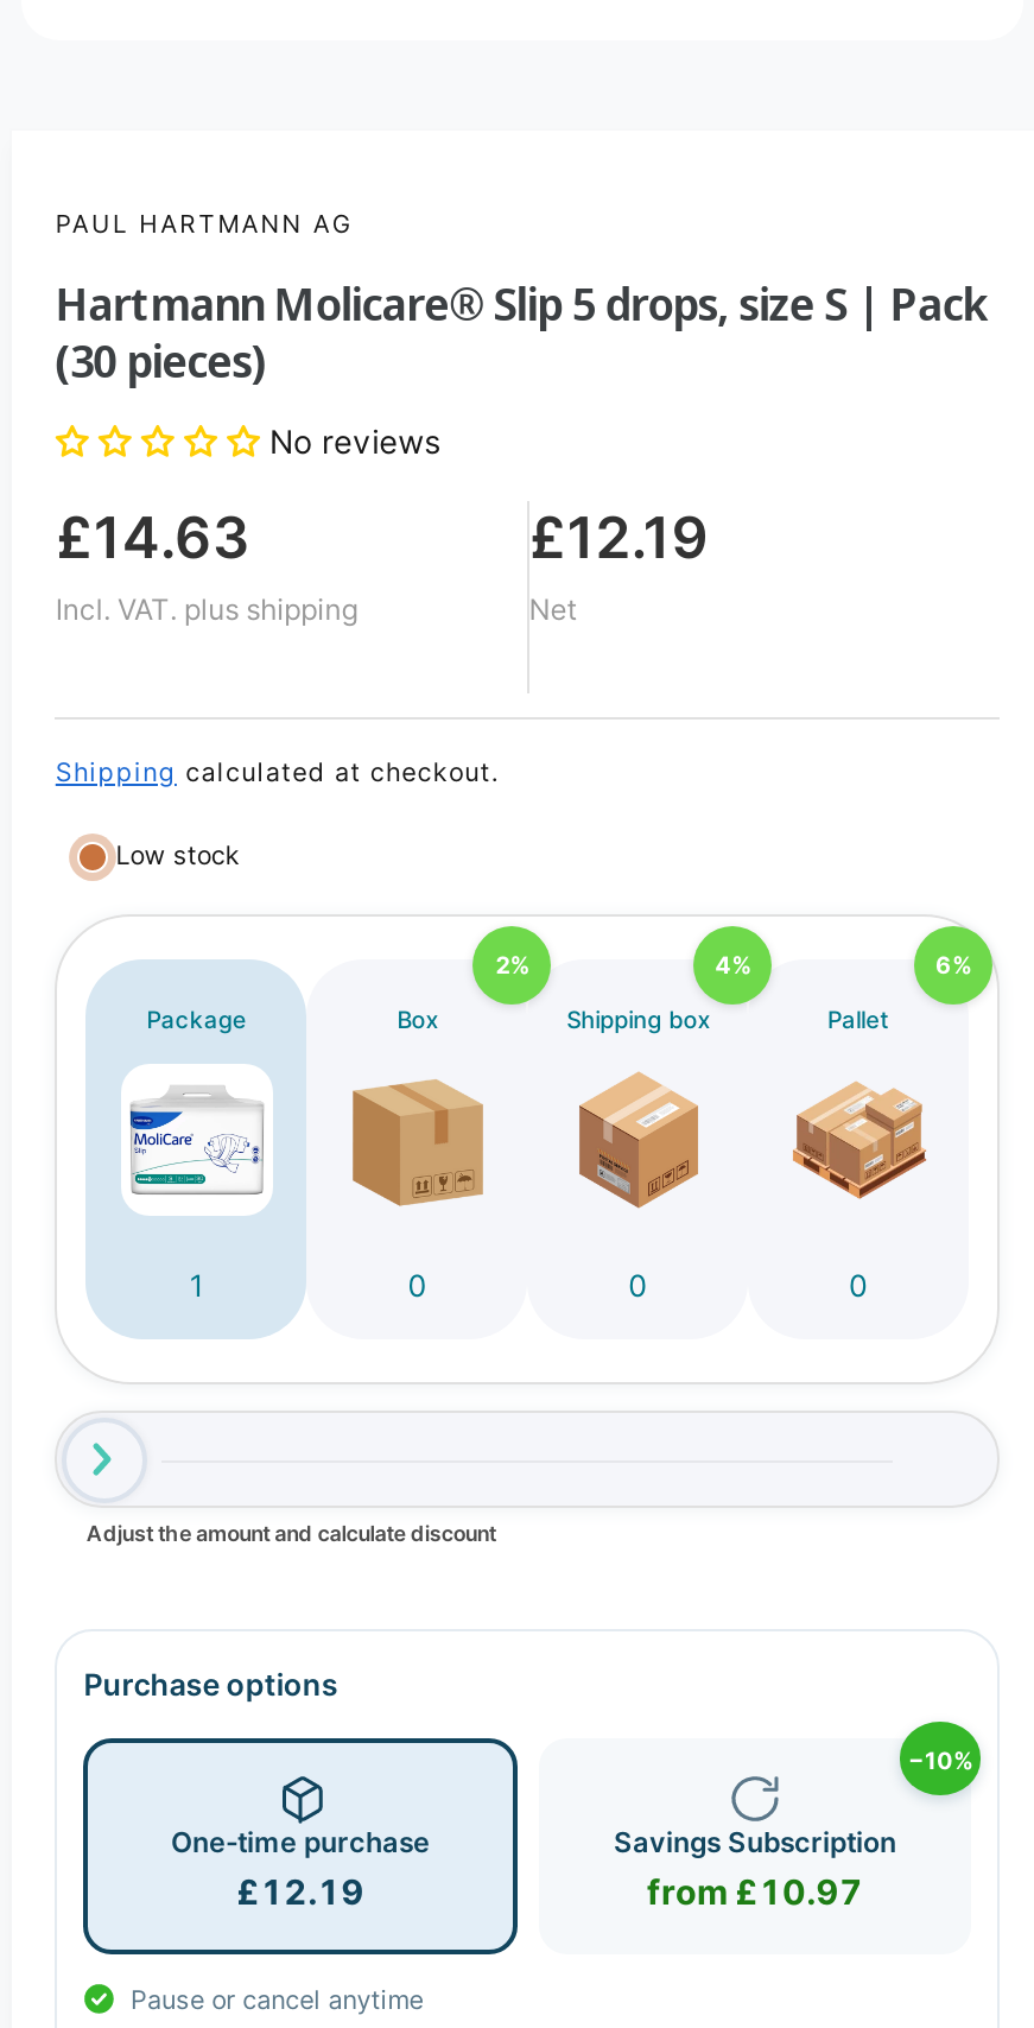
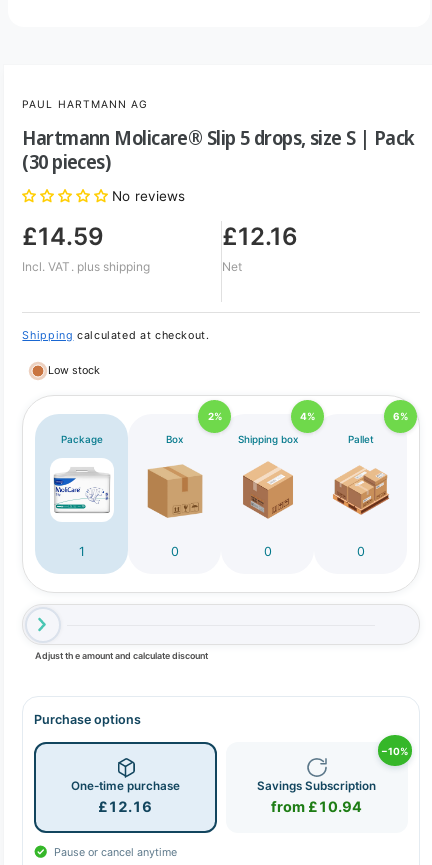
- £14.63
+ £14.59

- £12.19
+ £12.16

- £12.19
+ £12.16

- from £10.97
+ from £10.94
